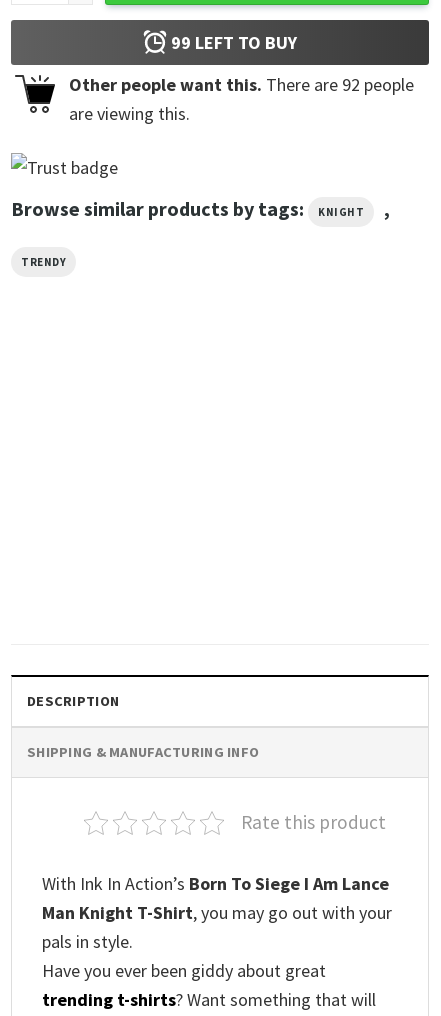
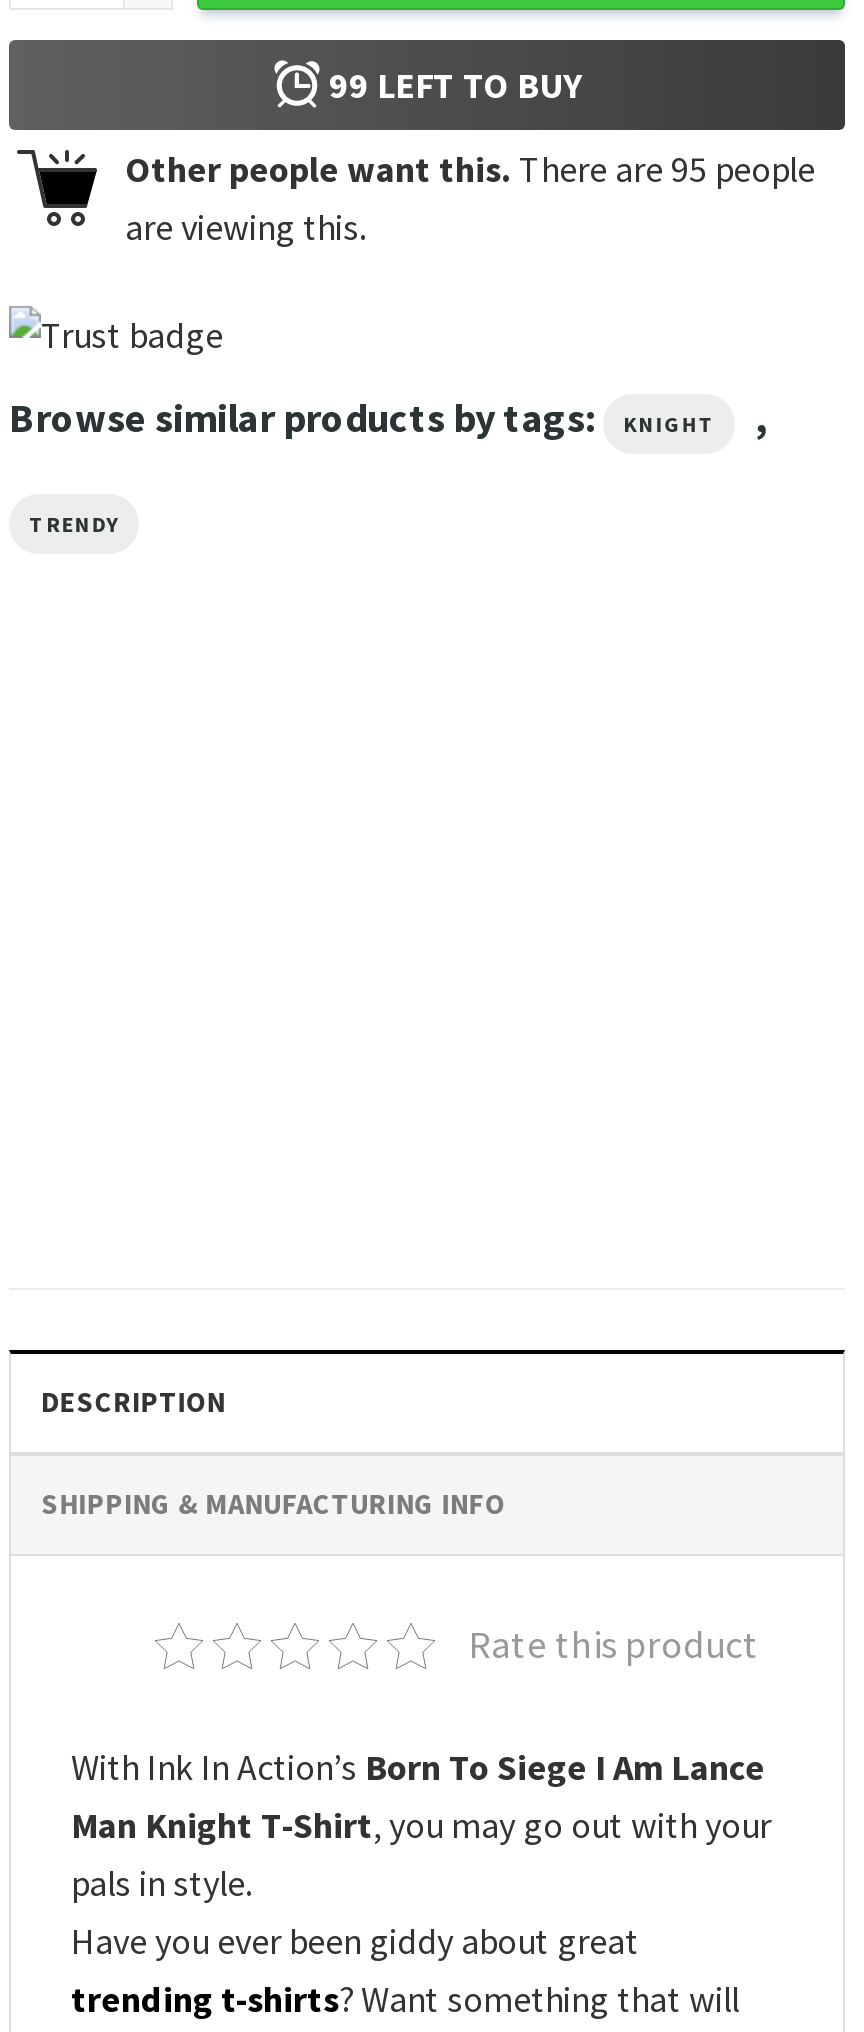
- Other people want this. There are 92 people
+ Other people want this. There are 95 people
